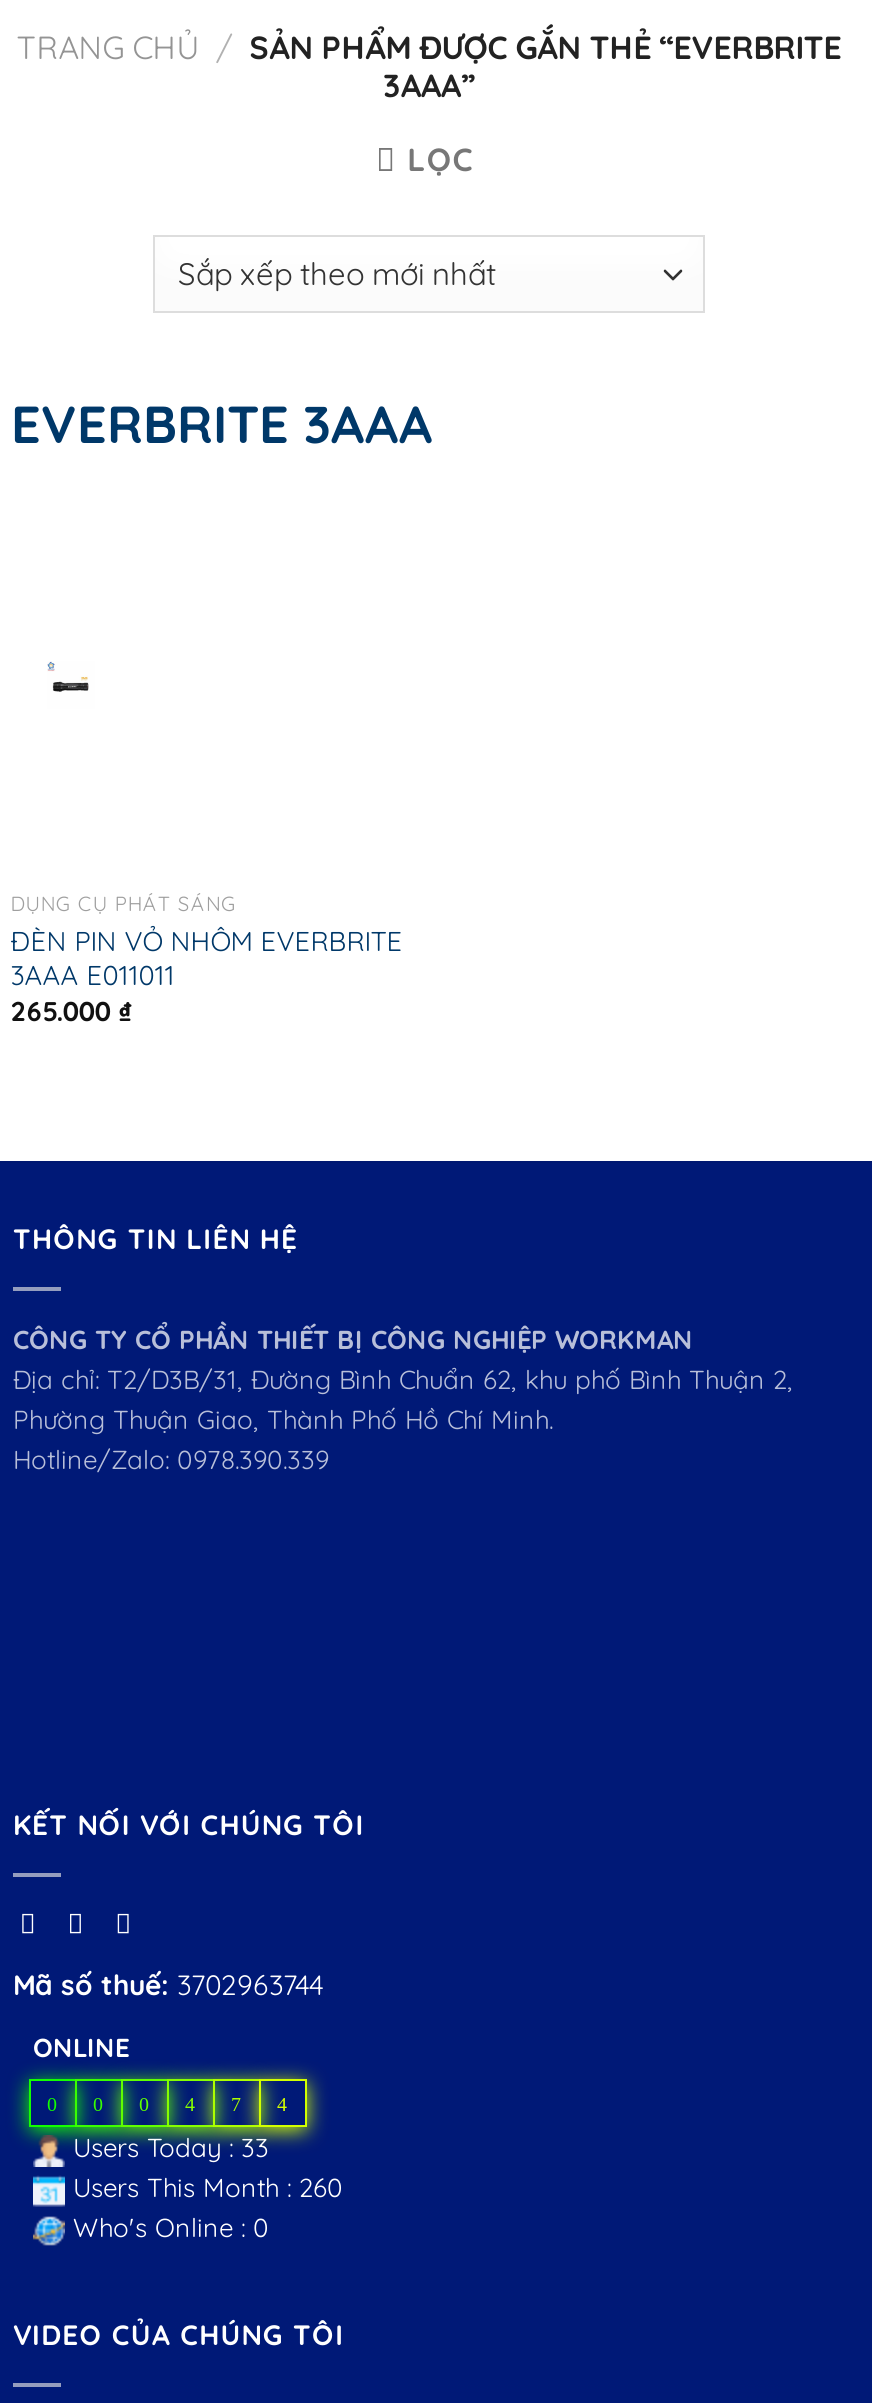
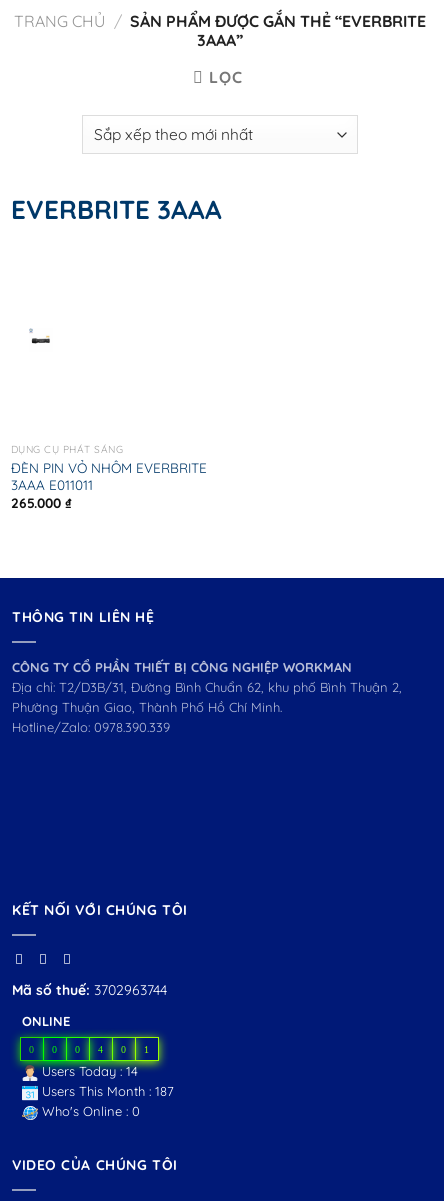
- 7
+ 0

- 4
+ 1

- Users Today : 33
+ Users Today : 14

- Users This Month : 260
+ Users This Month : 187
